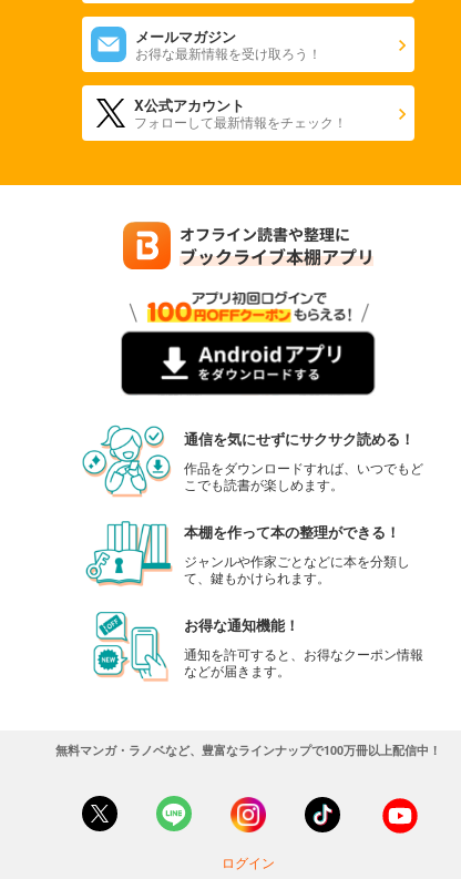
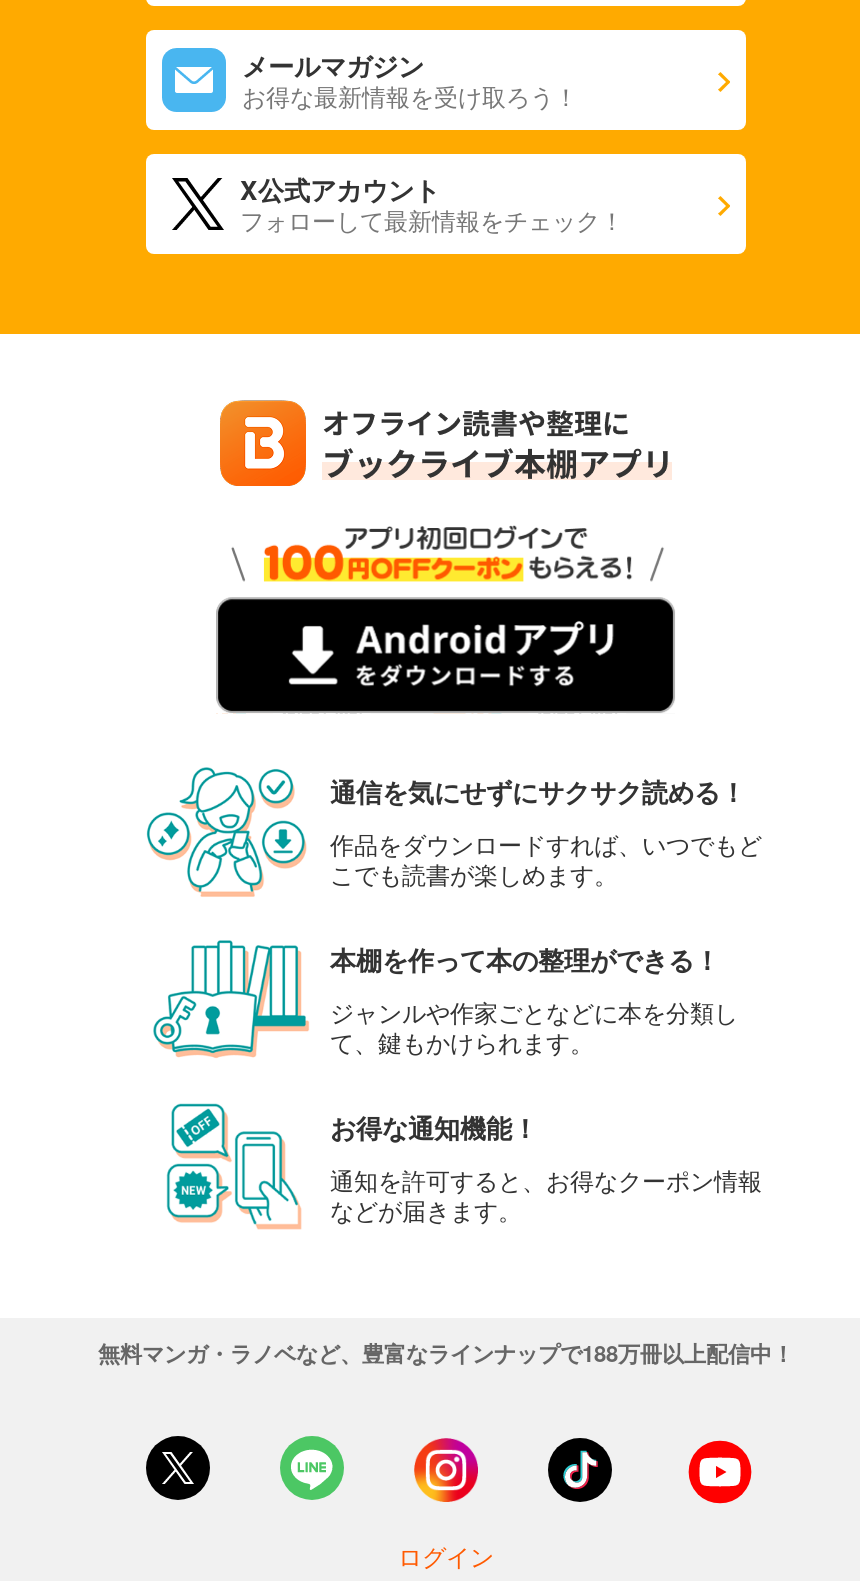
- 無料マンガ・ラノベなど、豊富なラインナップで100万冊以上配信中！
+ 無料マンガ・ラノベなど、豊富なラインナップで188万冊以上配信中！
